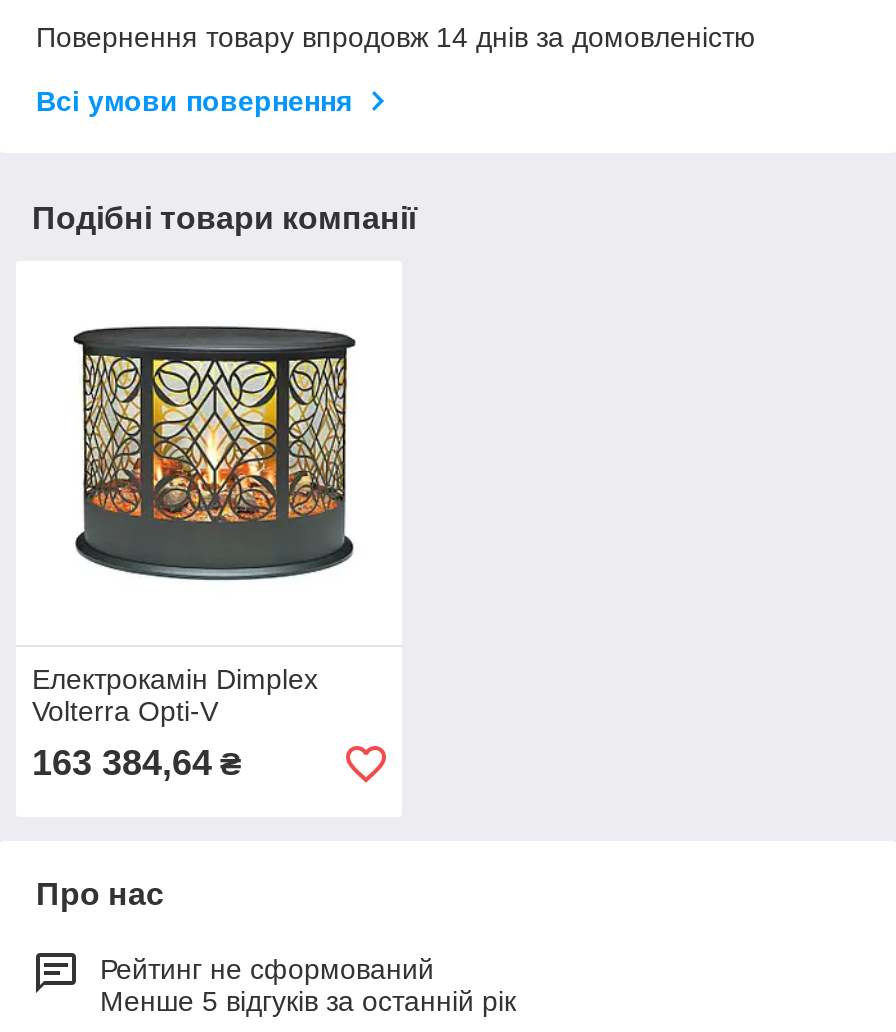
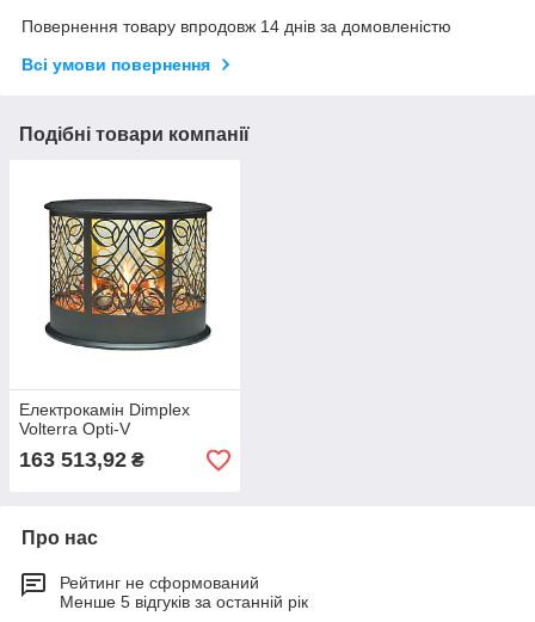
- 163 384,64 ₴
+ 163 513,92 ₴
